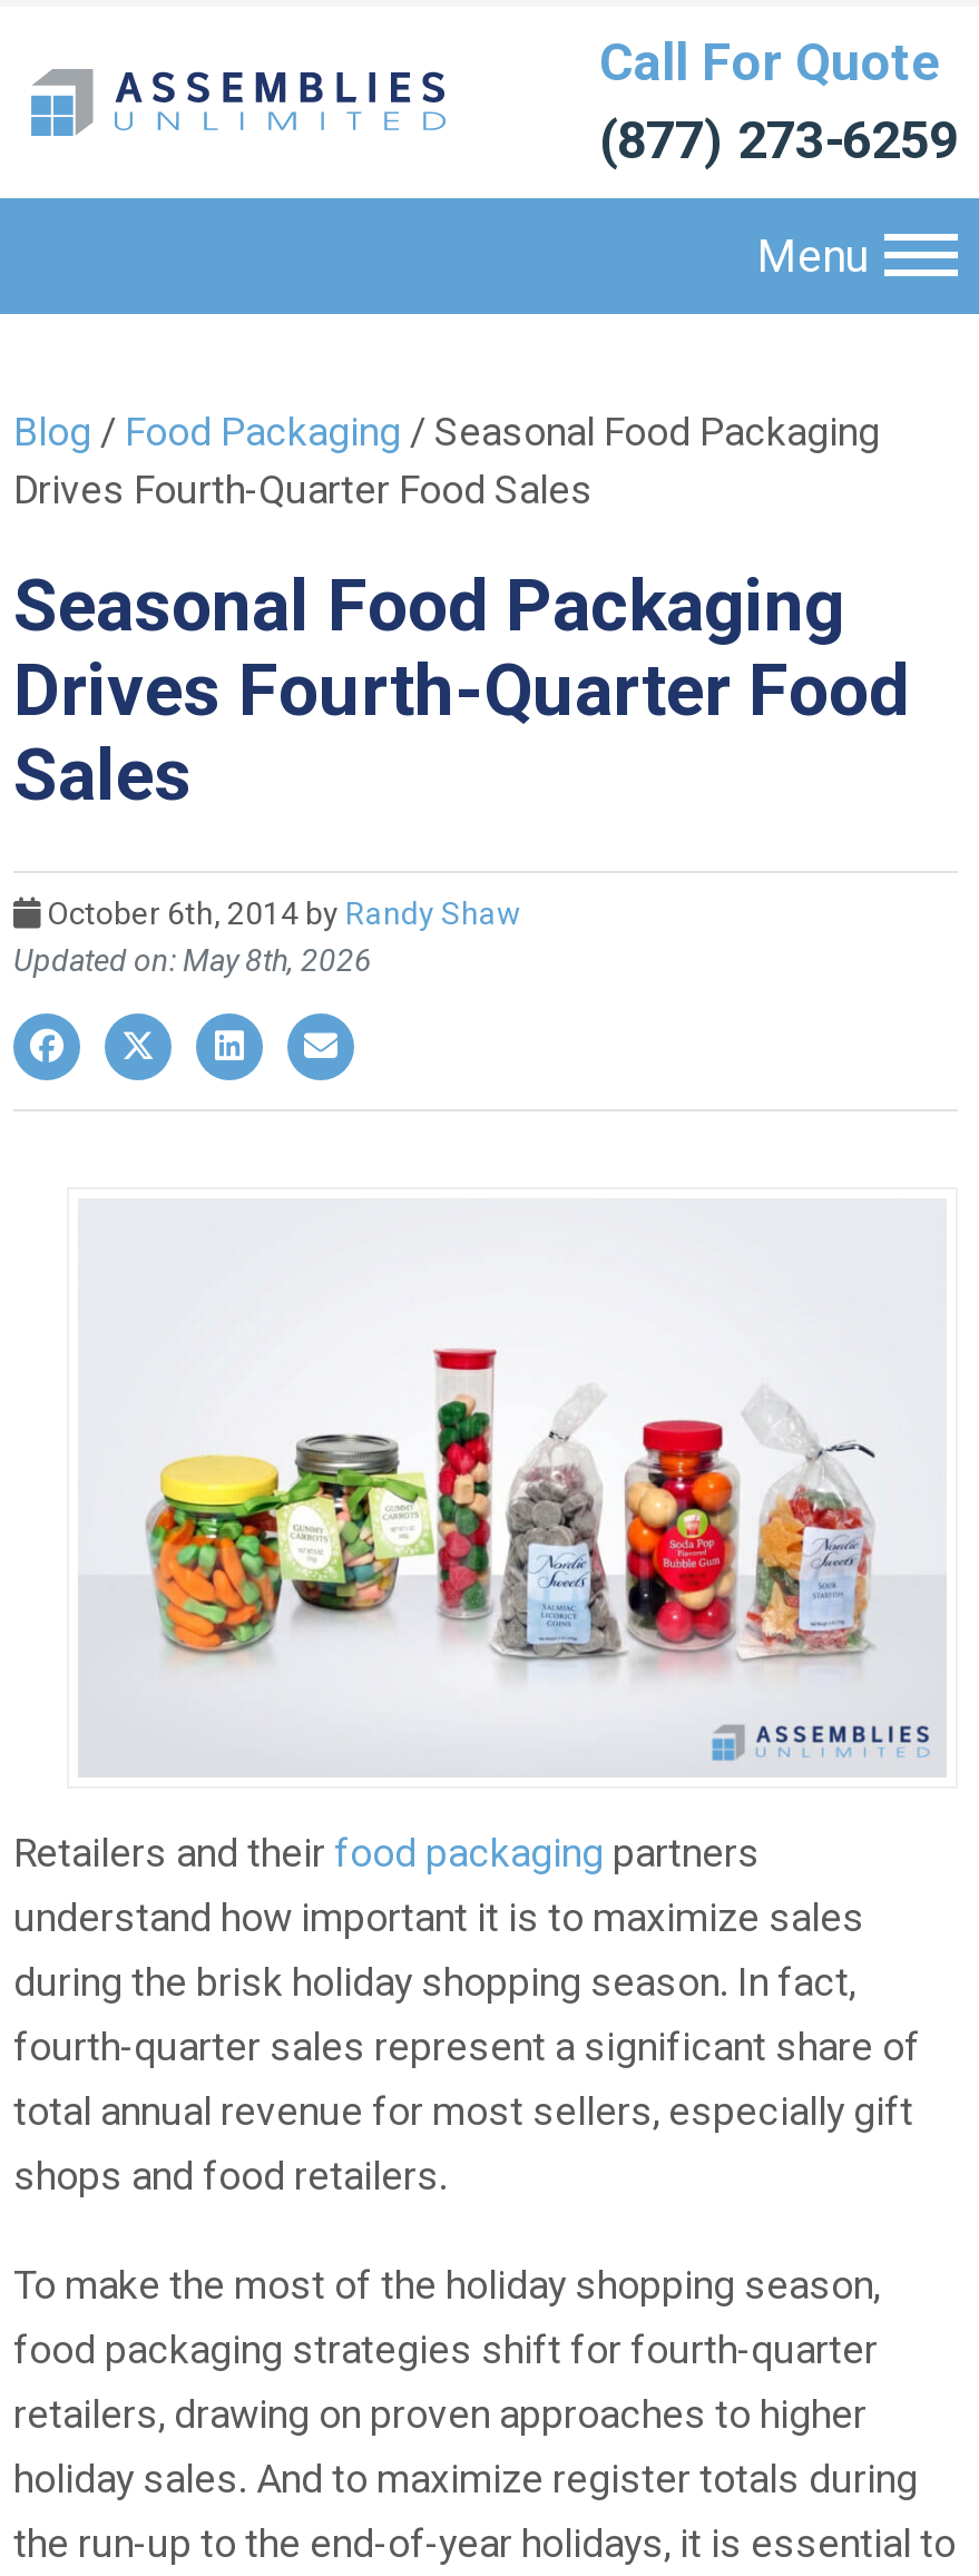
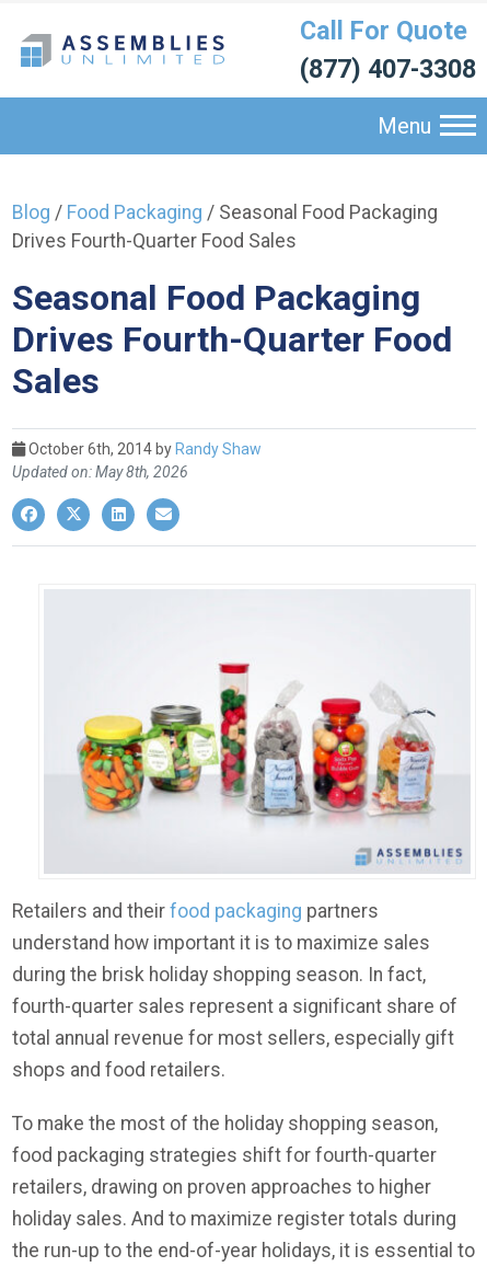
- (877) 273-6259
+ (877) 407-3308
